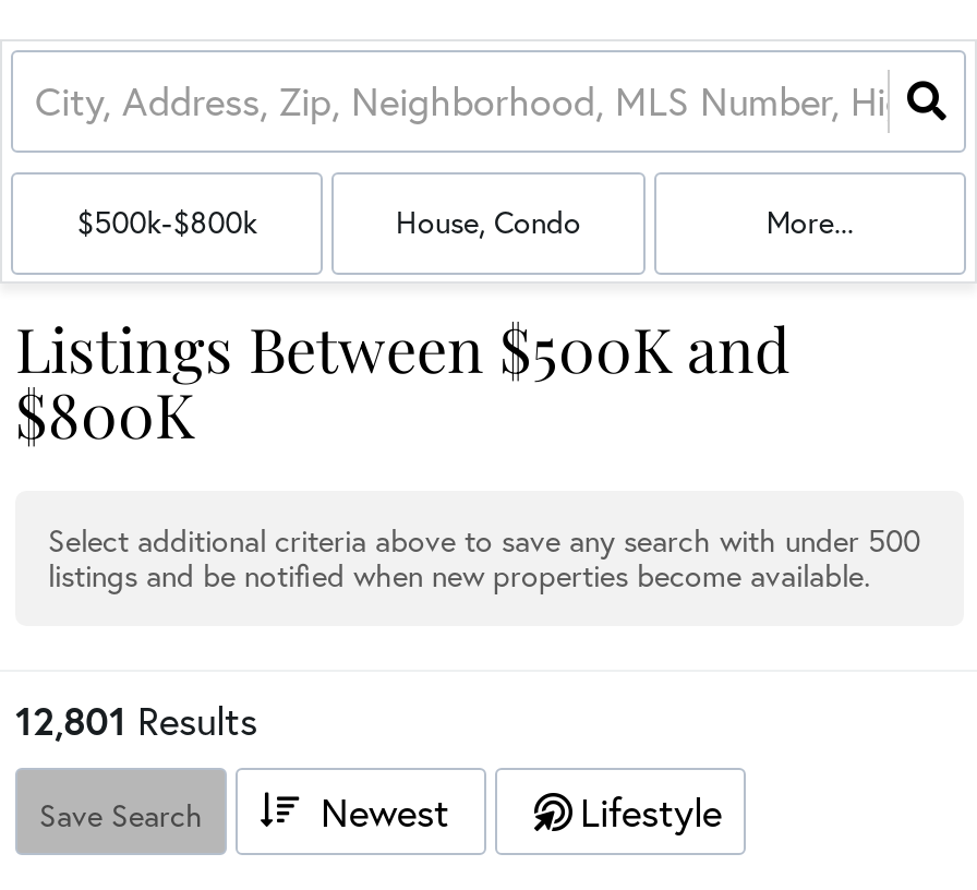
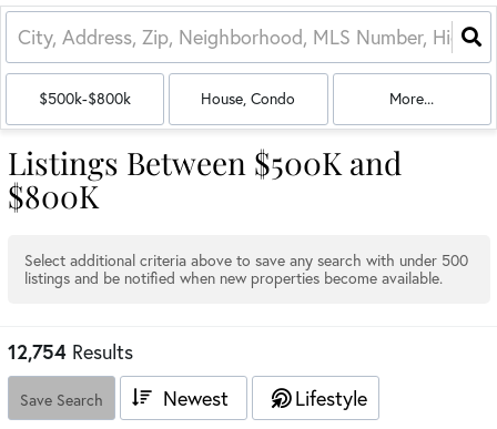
- 12,801 Results
+ 12,754 Results
